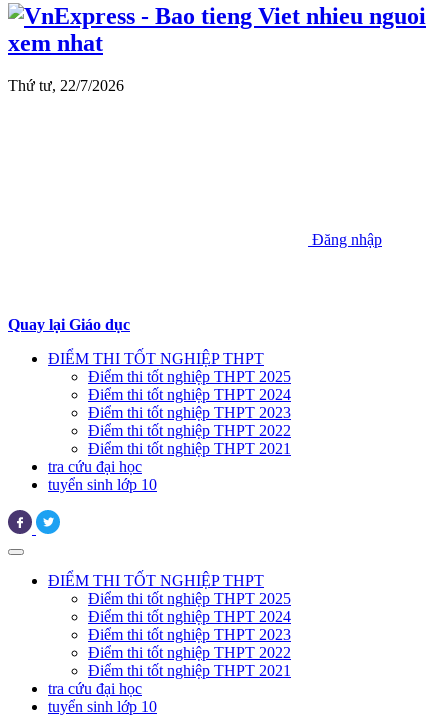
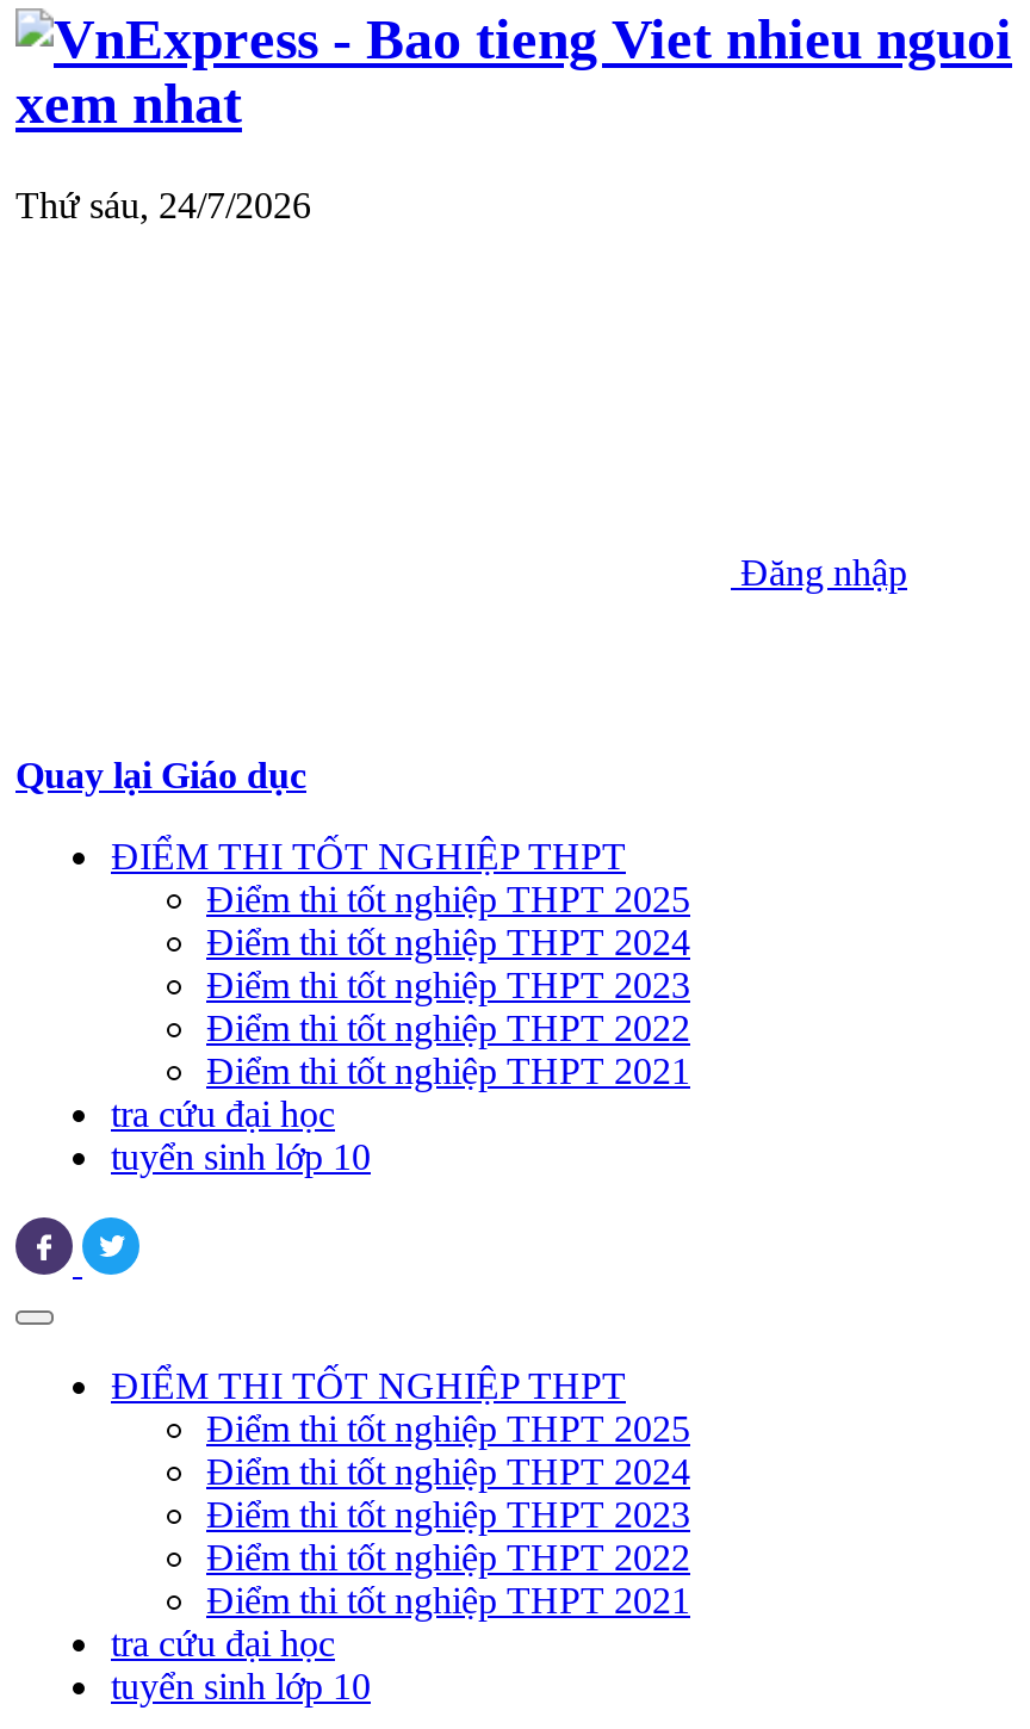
- Thứ tư, 22/7/2026
+ Thứ sáu, 24/7/2026
